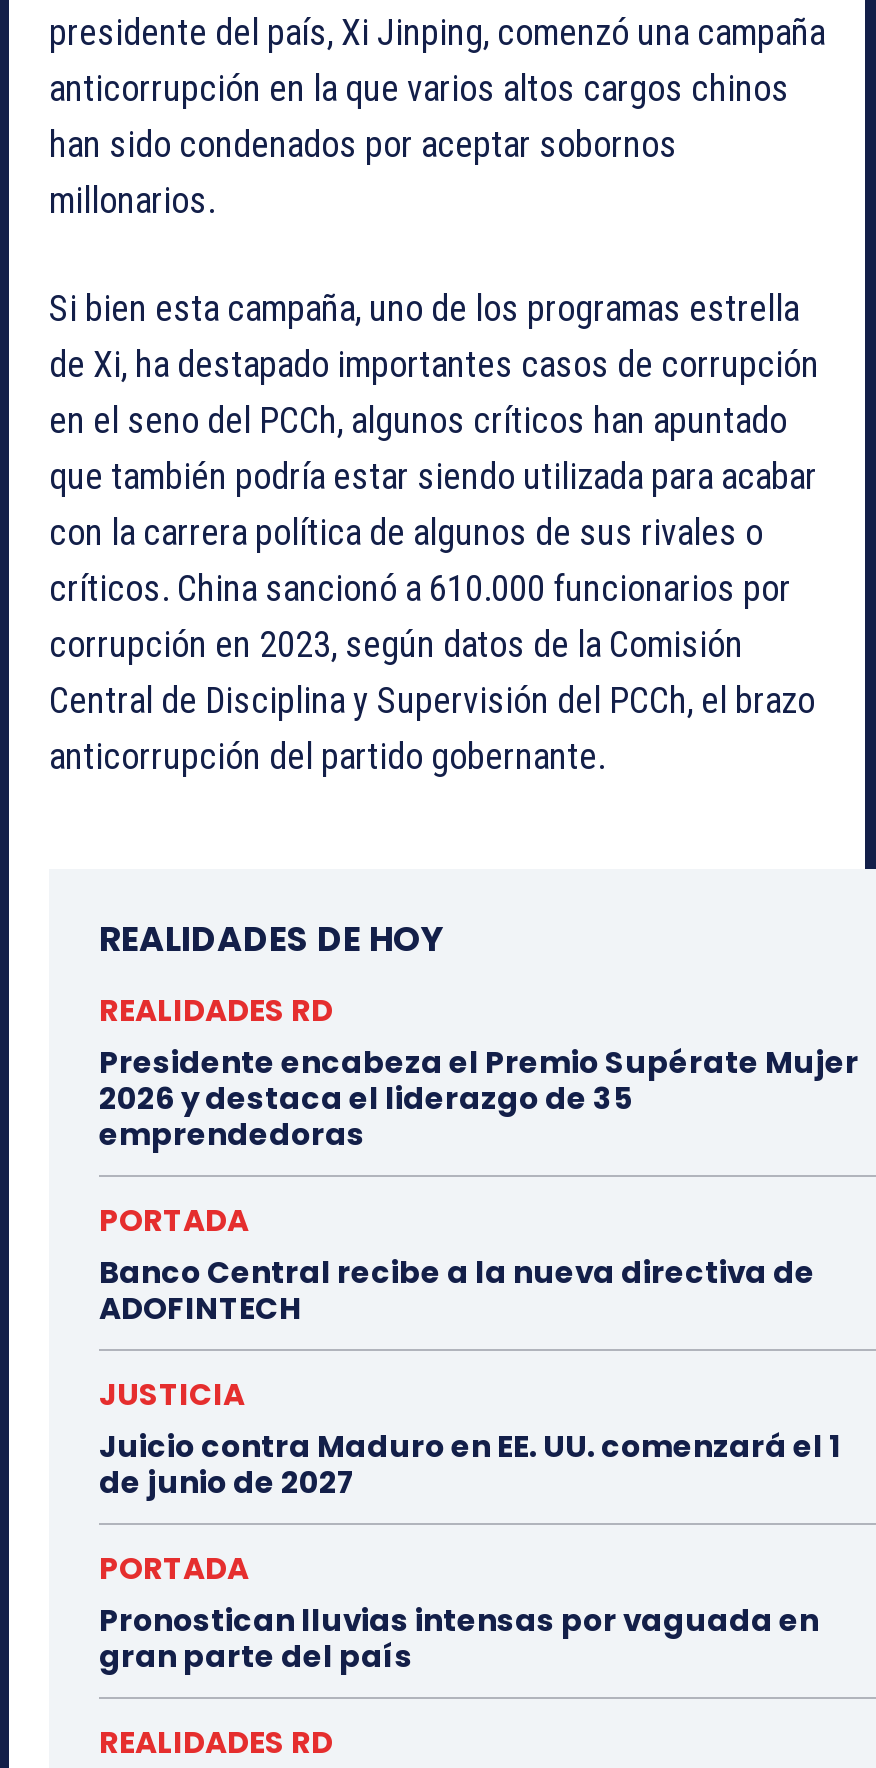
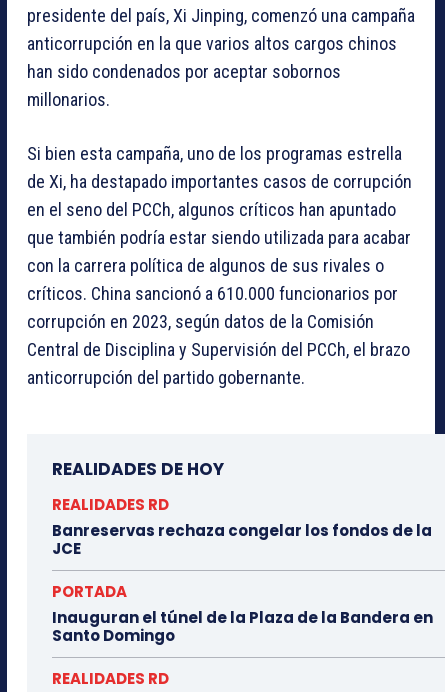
- Presidente encabeza el Premio Supérate Mujer
- 2026 y destaca el liderazgo de 35
- emprendedoras
+ Banreservas rechaza congelar los fondos de la
+ JCE

- Banco Central recibe a la nueva directiva de
- ADOFINTECH
- JUSTICIA
- Juicio contra Maduro en EE. UU. comenzará el 1
- de junio de 2027
- PORTADA
- Pronostican lluvias intensas por vaguada en
- gran parte del país
+ Inauguran el túnel de la Plaza de la Bandera en
+ Santo Domingo
